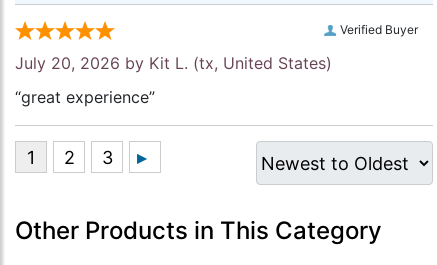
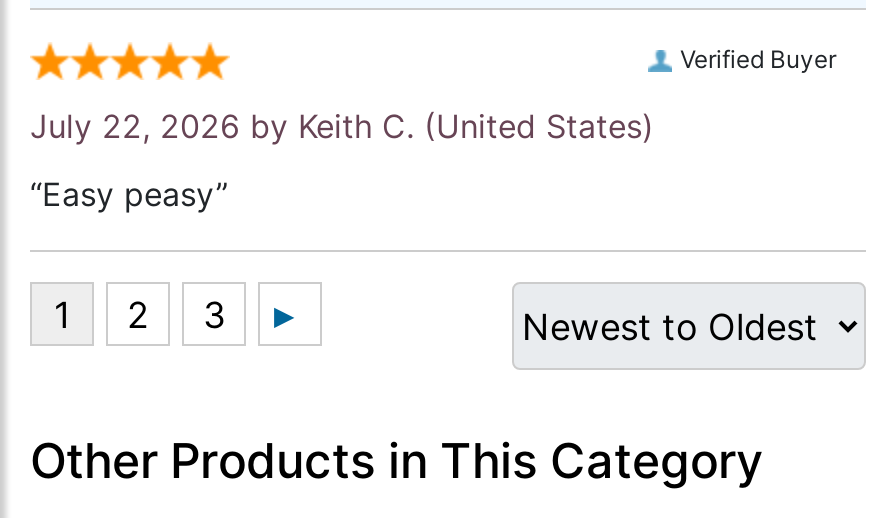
- July 20, 2026 by Kit L. (tx, United States)
+ July 22, 2026 by Keith C. (United States)

- “great experience”
+ “Easy peasy”
